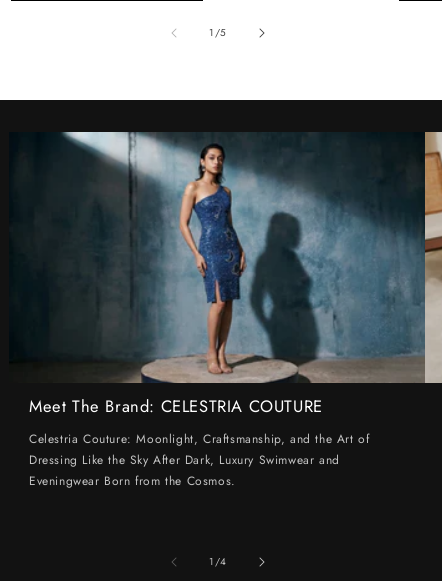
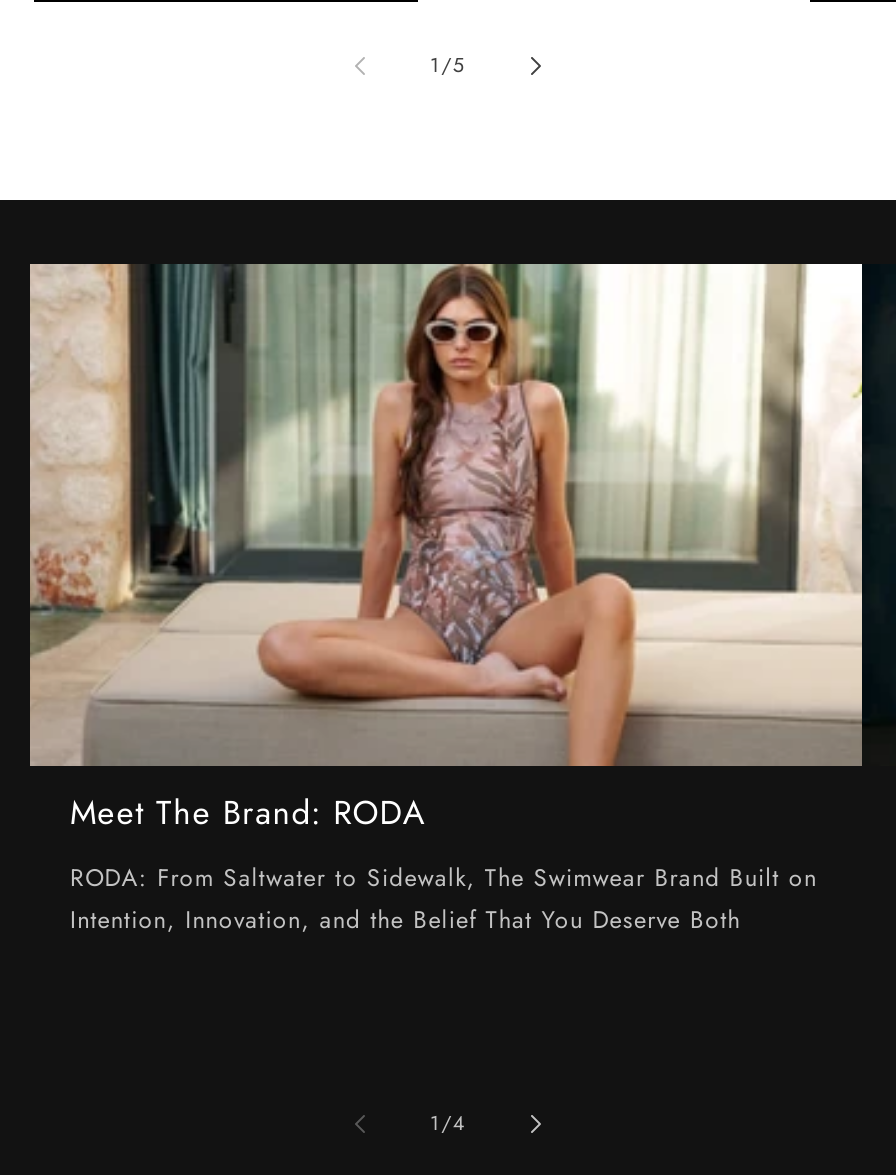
- [image]
- Meet The Brand: CELESTRIA COUTURE
+ [image]
+ Meet The Brand: RODA

- Celestria Couture: Moonlight, Craftsmanship, and the Art of
- Dressing Like the Sky After Dark, Luxury Swimwear and
- Eveningwear Born from the Cosmos.
+ RODA: From Saltwater to Sidewalk, The Swimwear Brand Built on
+ Intention, Innovation, and the Belief That You Deserve Both
